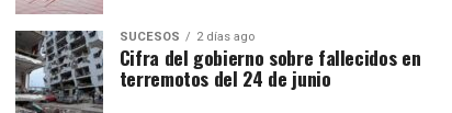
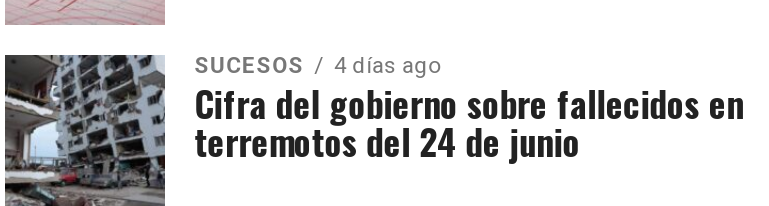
- SUCESOS 2 días ago
+ SUCESOS 4 días ago
